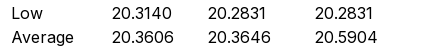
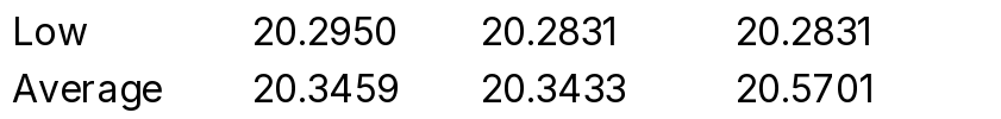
- 20.3140 20.2831
+ 20.2950 20.2831

- 20.3606
+ 20.3459

- 20.3646
+ 20.3433

- 20.5904
+ 20.5701
